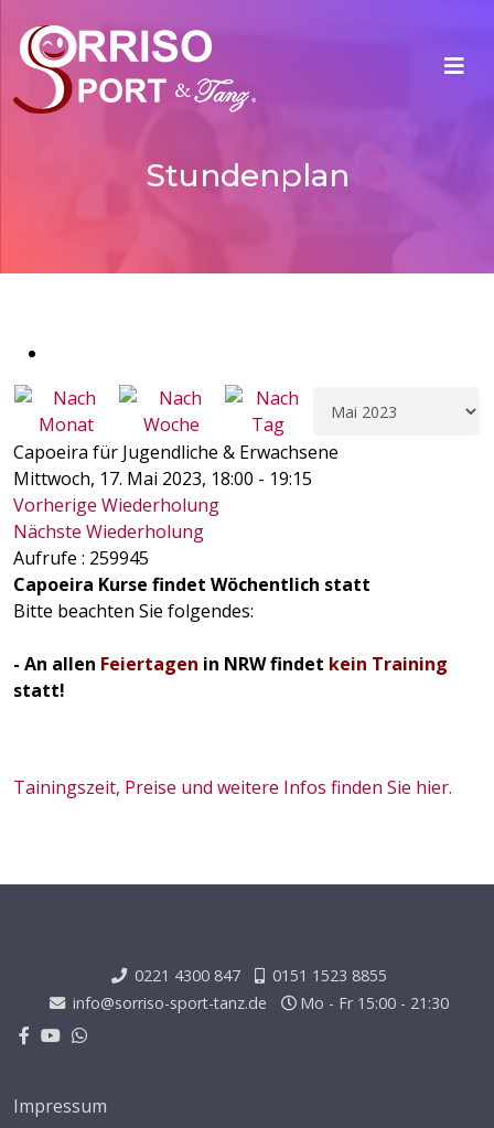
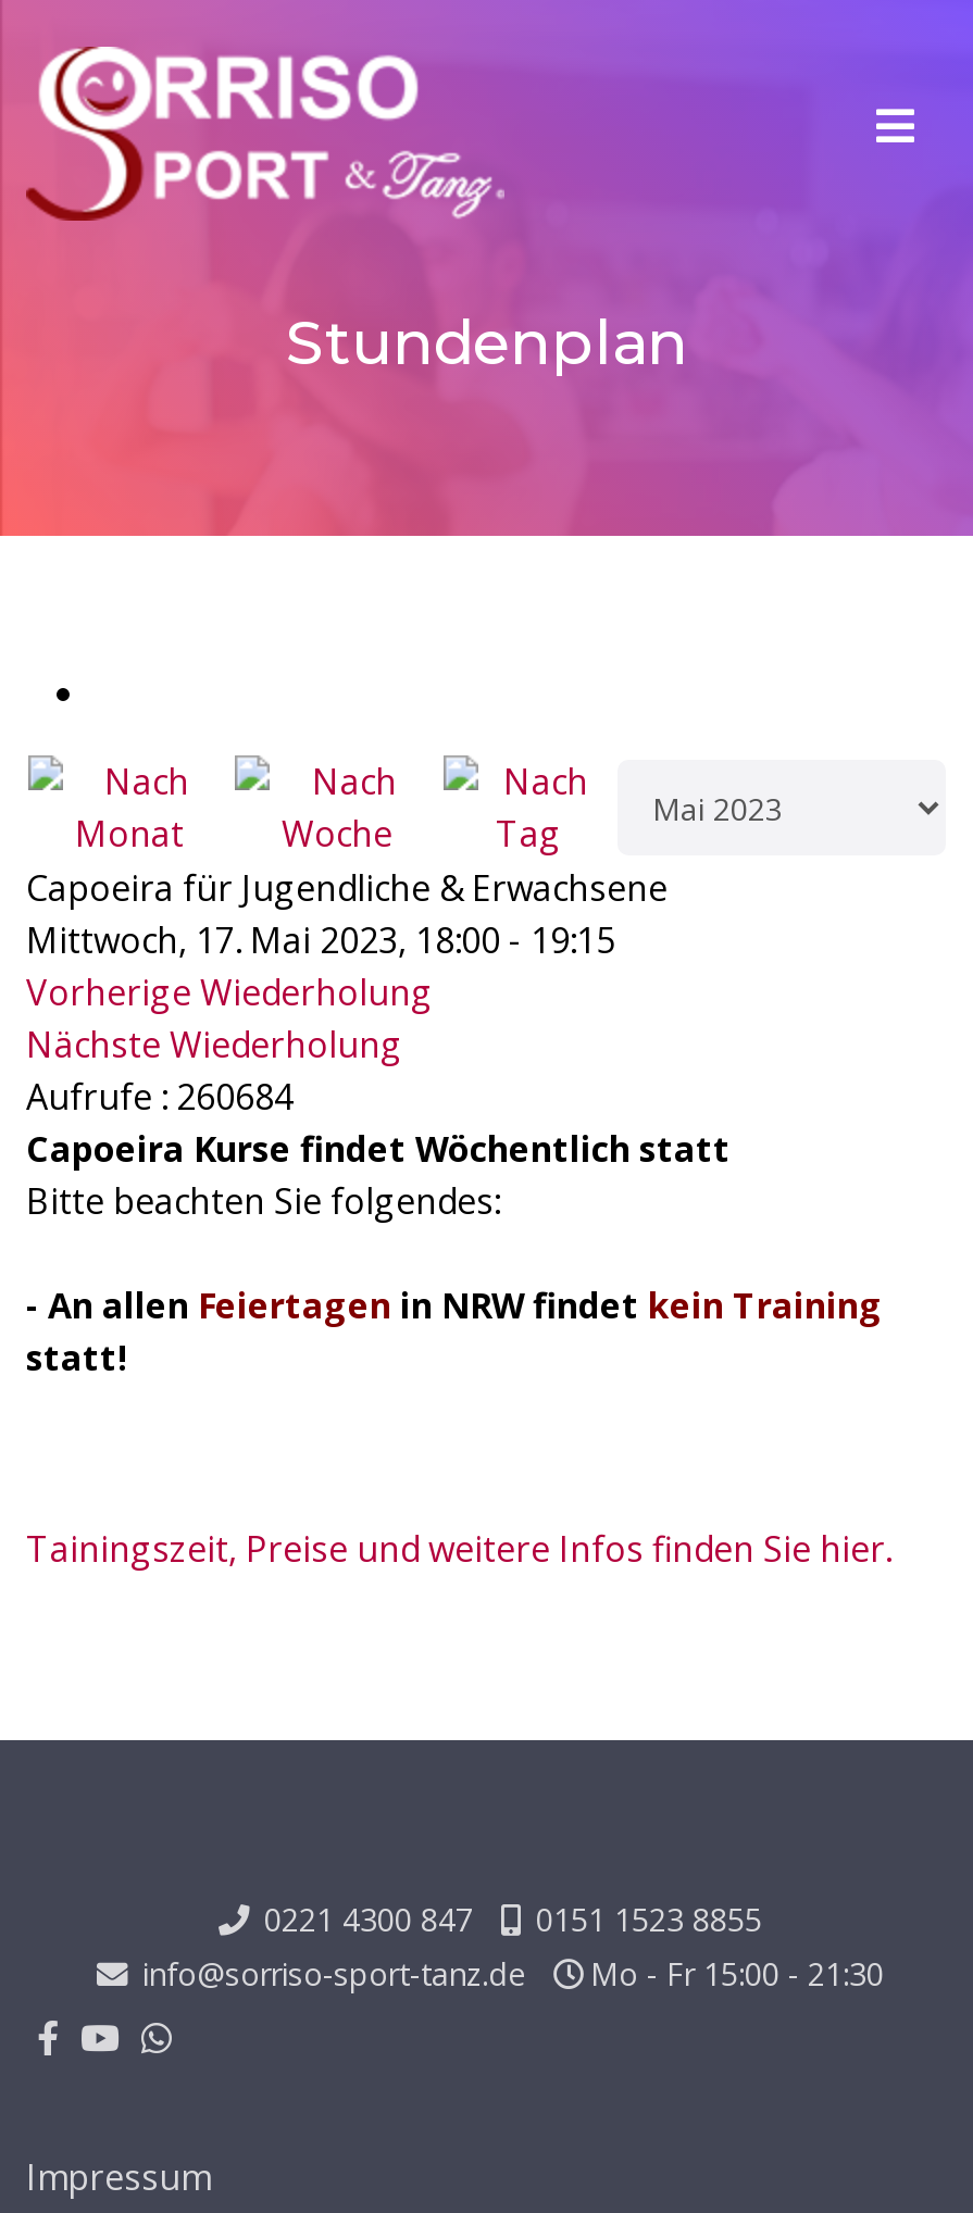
- Aufrufe: 259945
+ Aufrufe: 260684
